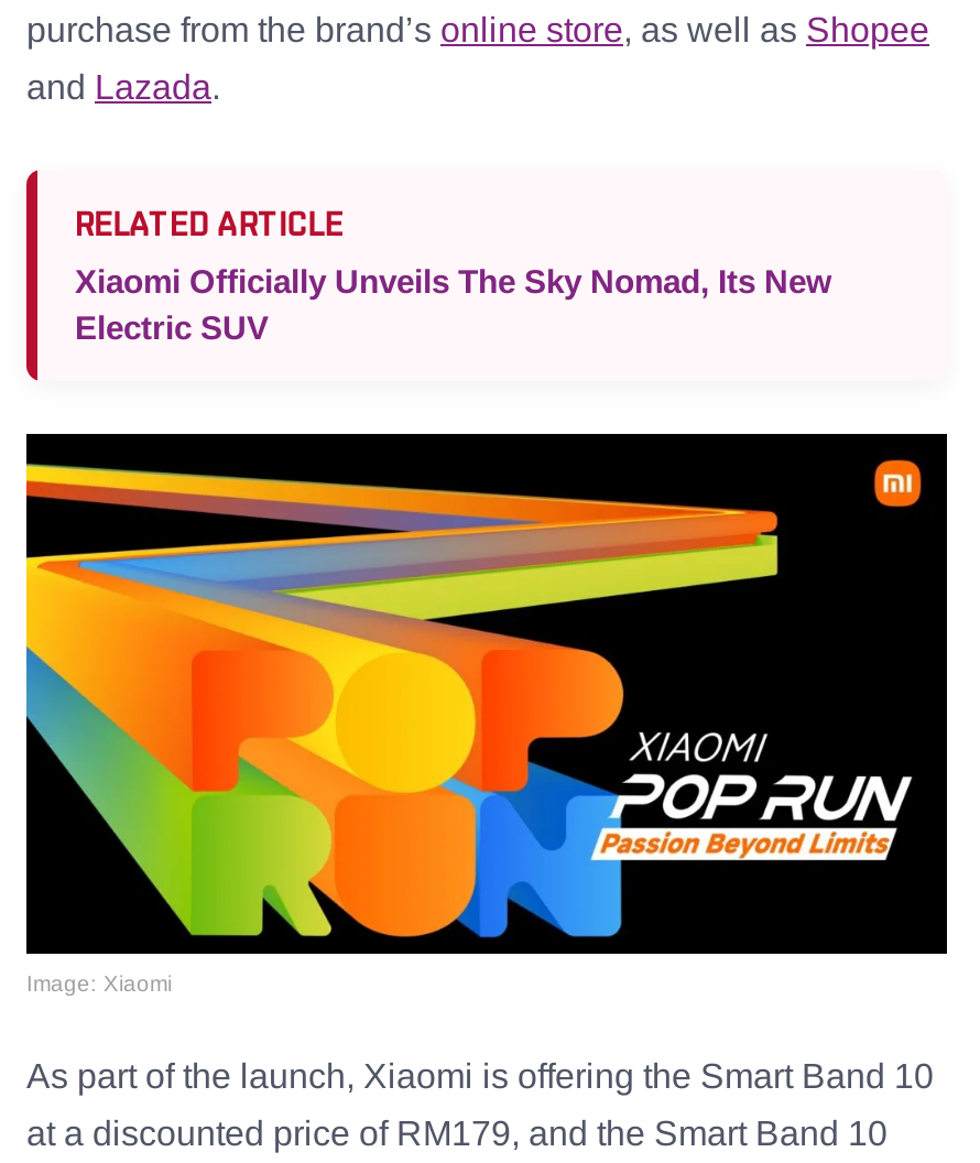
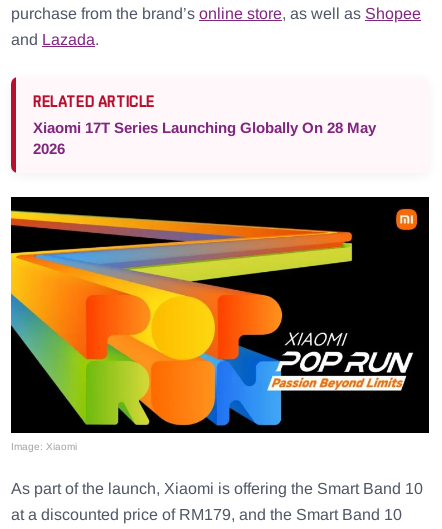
- Xiaomi Officially Unveils The Sky Nomad, Its New
- Electric SUV
+ Xiaomi 17T Series Launching Globally On 28 May
+ 2026
